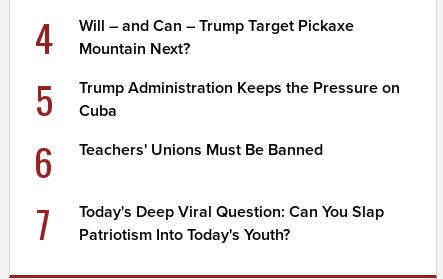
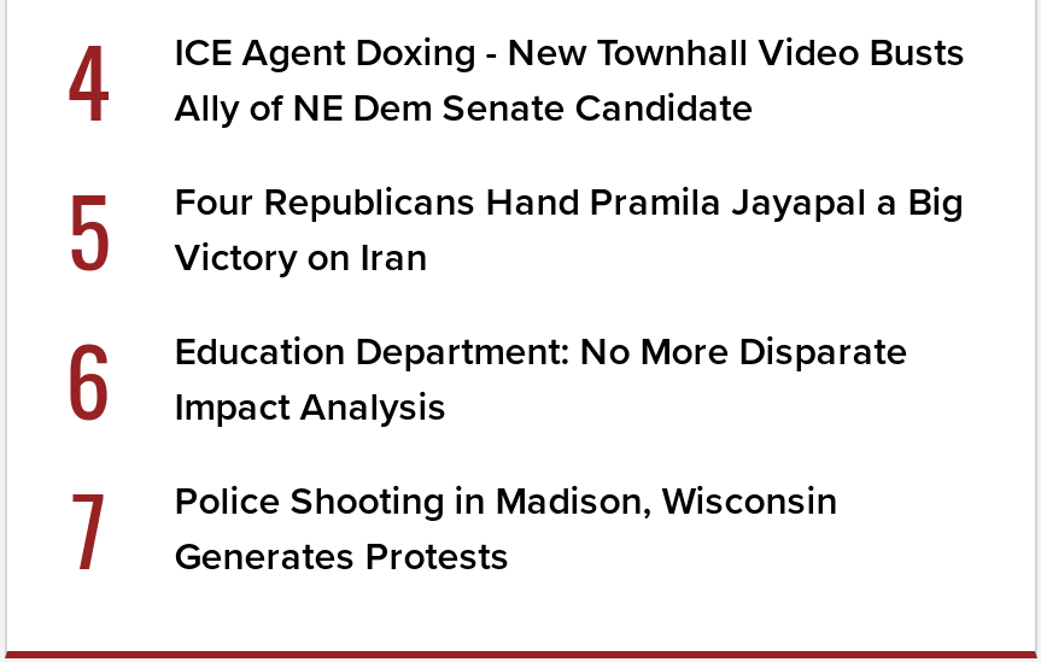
- Will – and Can – Trump Target Pickaxe
- Mountain Next?
+ ICE Agent Doxing - New Townhall Video Busts
+ Ally of NE Dem Senate Candidate

- Trump Administration Keeps the Pressure on
- Cuba
+ Four Republicans Hand Pramila Jayapal a Big
+ Victory on Iran

- Teachers' Unions Must Be Banned
+ Education Department: No More Disparate
+ Impact Analysis

- Today's Deep Viral Question: Can You Slap
- Patriotism Into Today's Youth?
+ Police Shooting in Madison, Wisconsin
+ Generates Protests
